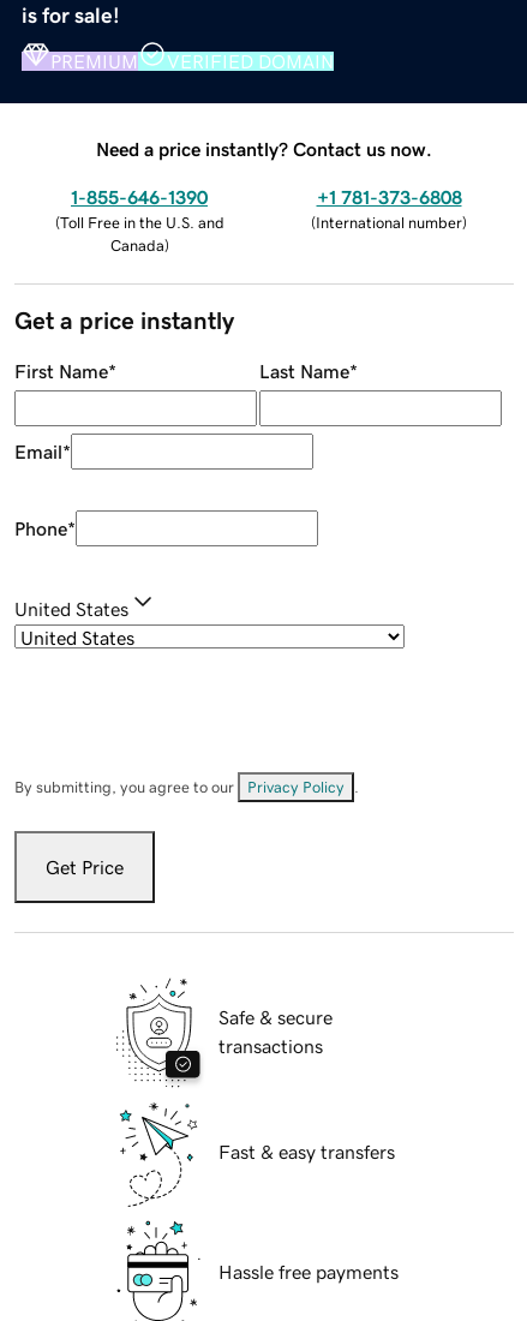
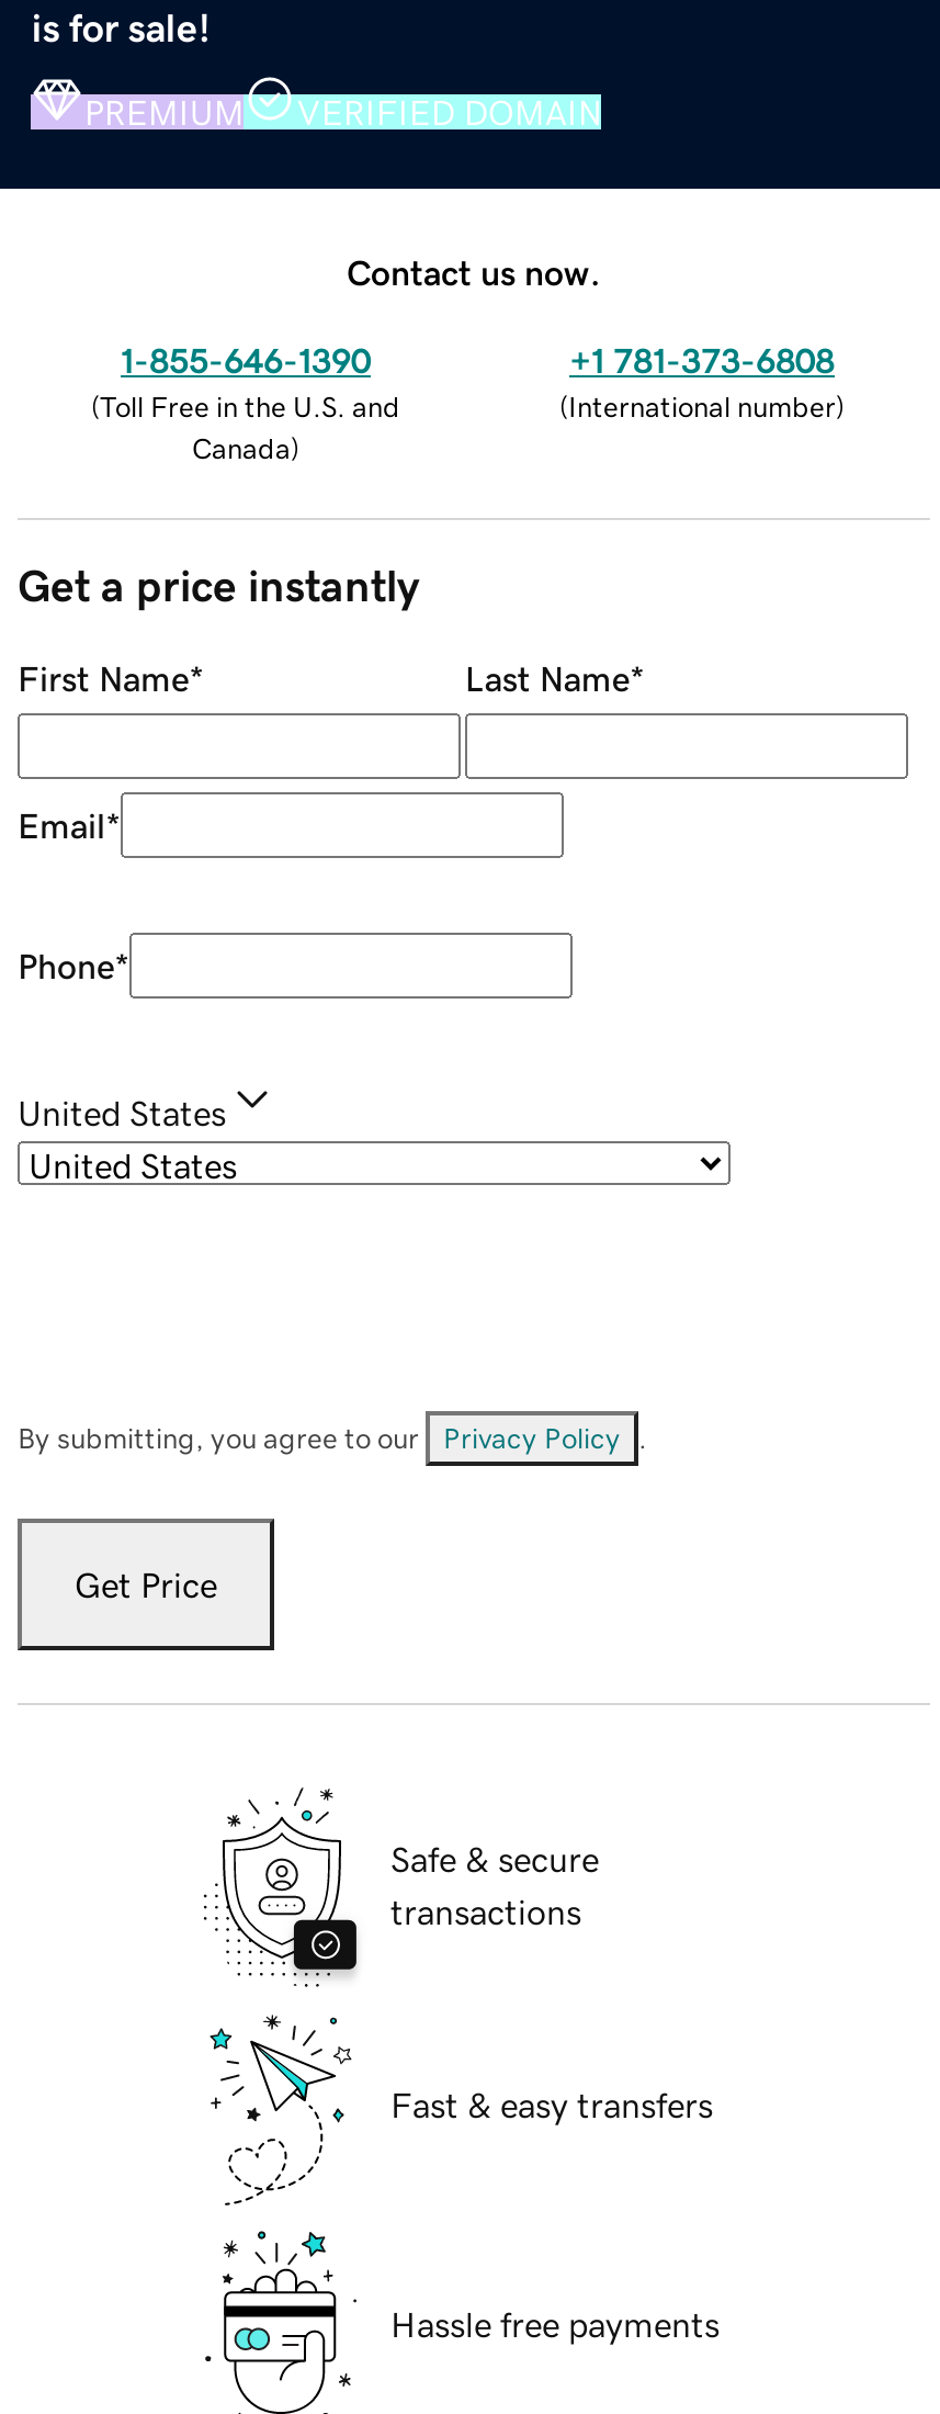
- Need a price instantly? Contact us now.
+ Contact us now.
